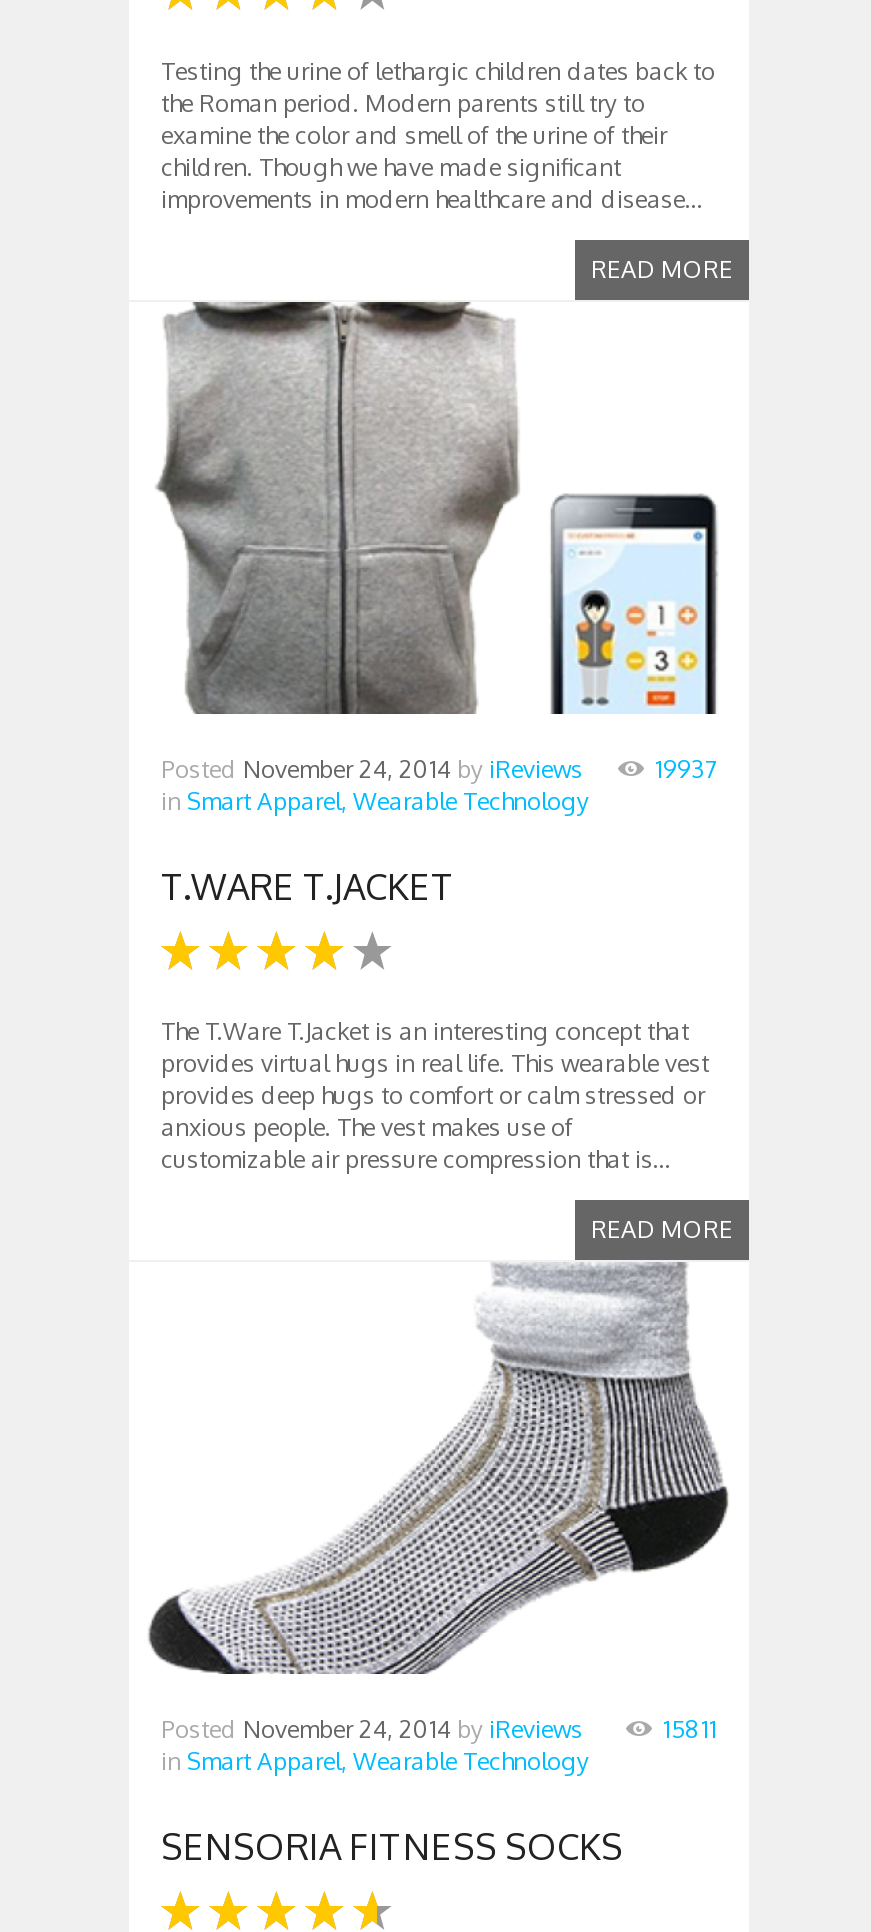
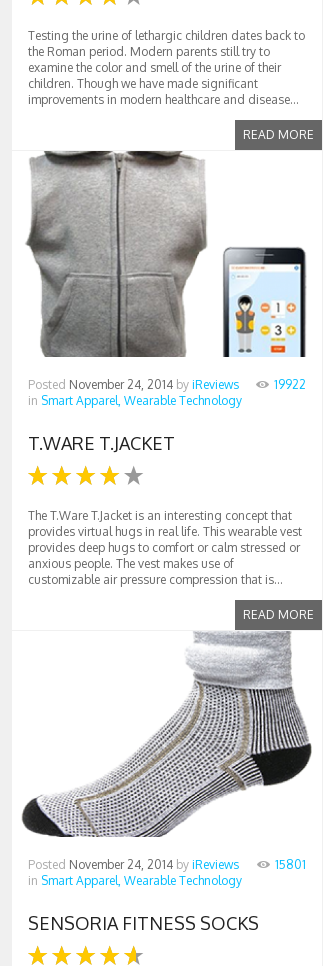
- 19937
+ 19922

- 15811
+ 15801
